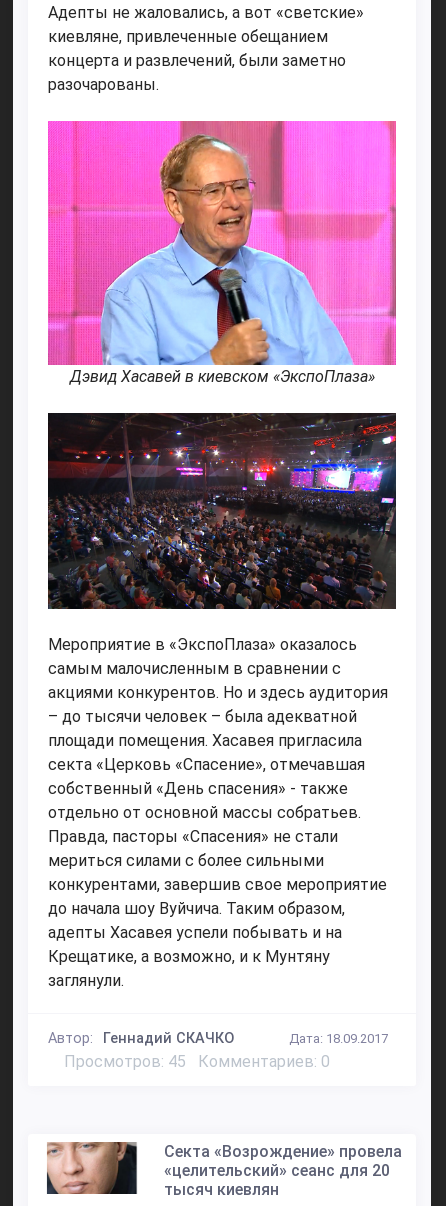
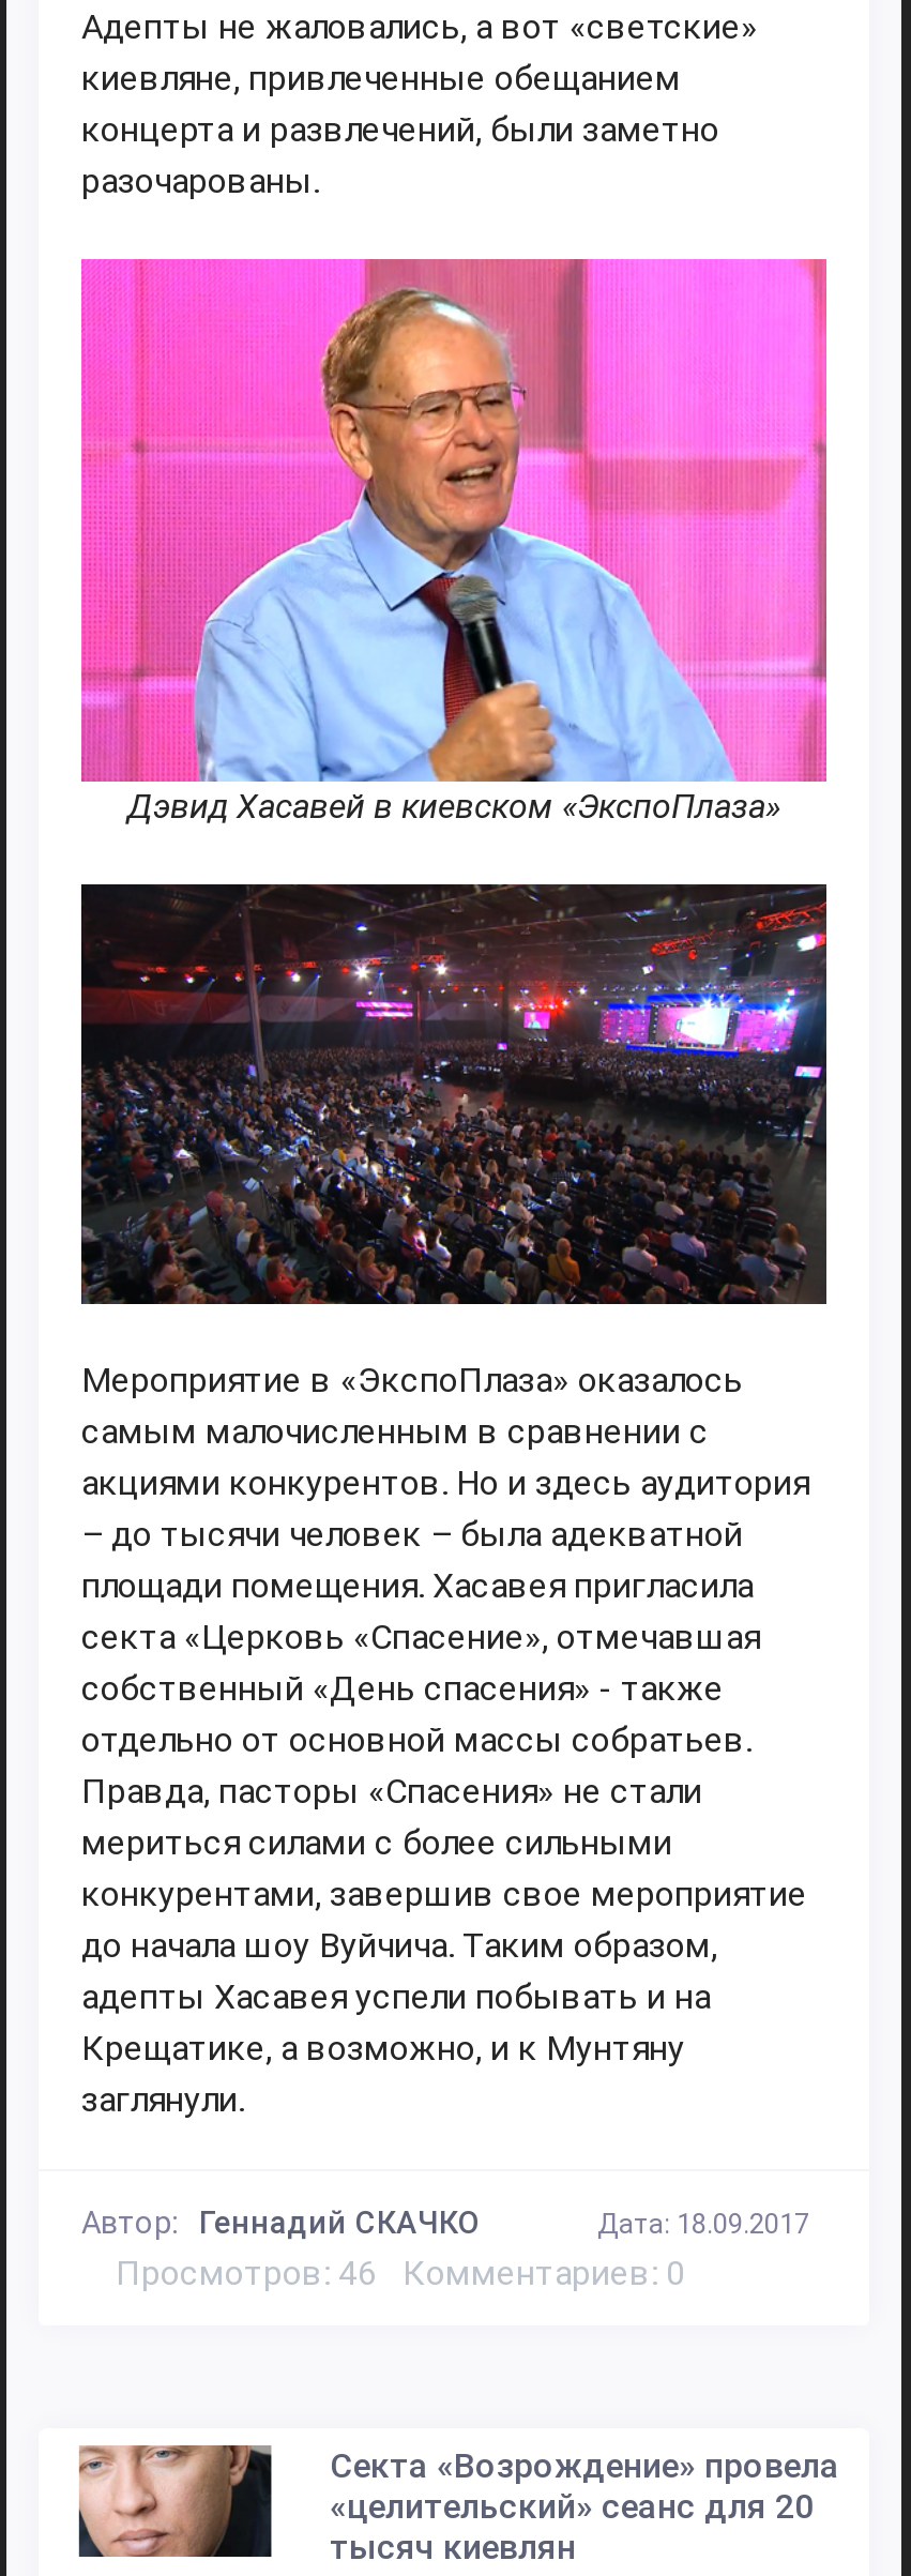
- Просмотров: 45 Комментариев: 0
+ Просмотров: 46 Комментариев: 0
